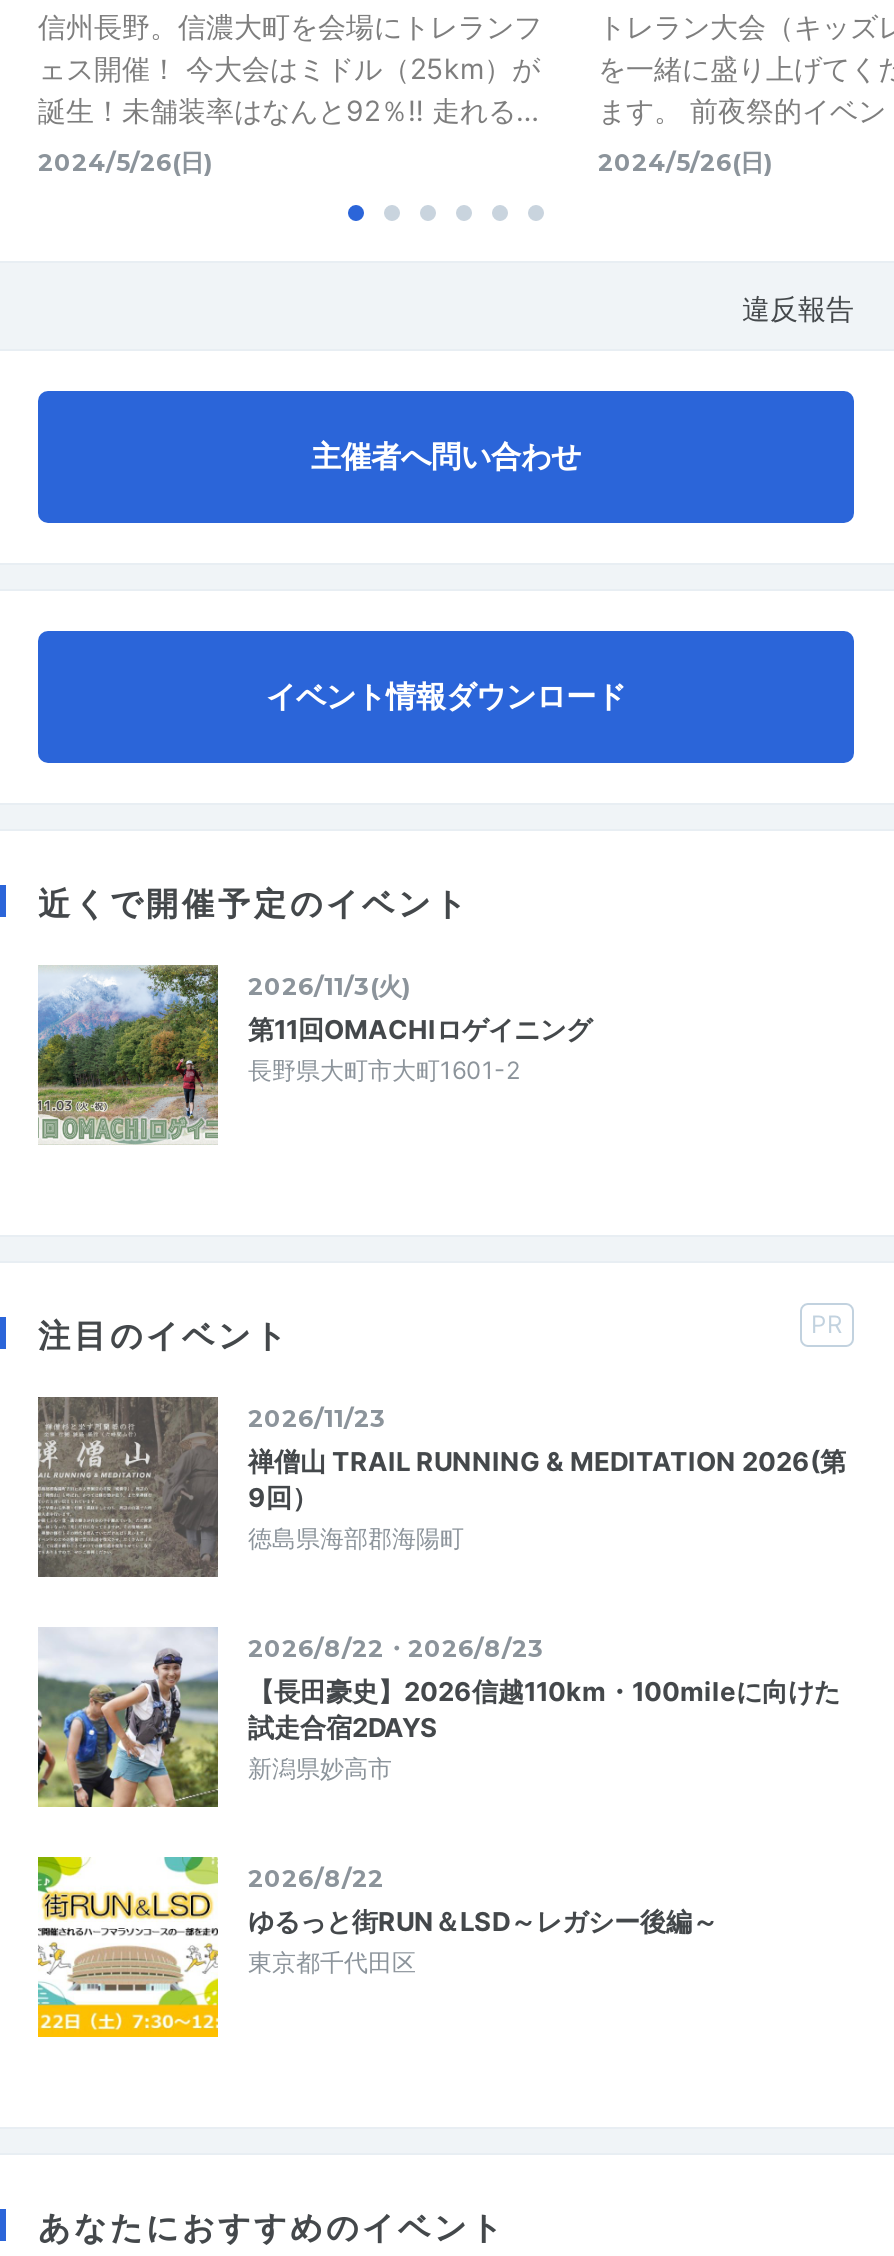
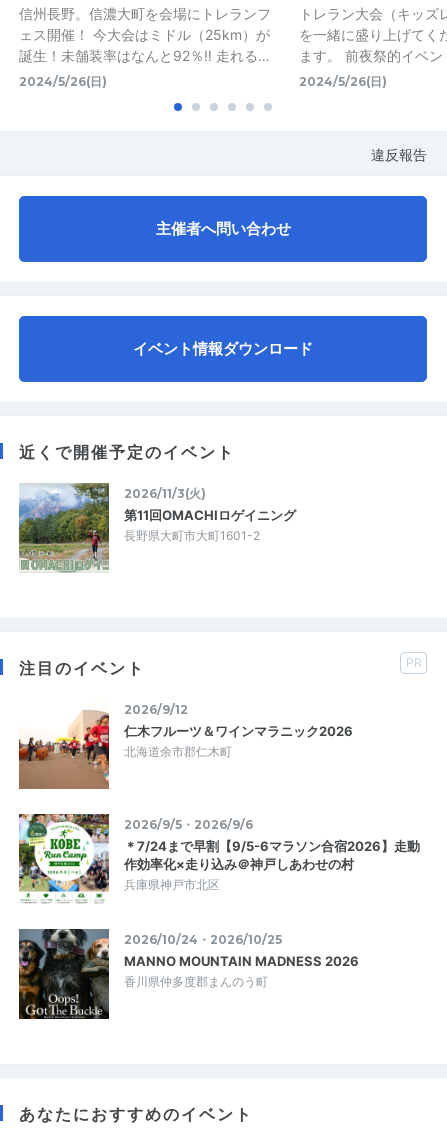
- [image]
- 2026/11/23
- 禅僧山 TRAIL RUNNING & MEDITATION 2026(第
- 9回）
- 徳島県海部郡海陽町
+ [image]
+ 2026/9/12
+ 仁木フルーツ＆ワインマラニック2026
+ 北海道余市郡仁木町

- [image]
- 2026/8/22・2026/8/23
- 【長田豪史】2026信越110km・100mileに向けた
- 試走合宿2DAYS
- 新潟県妙高市
+ [image]
+ 2026/9/5・2026/9/6
+ ＊7/24まで早割【9/5-6マラソン合宿2026】走動
+ 作効率化×走り込み＠神戸しあわせの村
+ 兵庫県神戸市北区

- [image]
- 2026/8/22
- ゆるっと街RUN＆LSD～レガシー後編～
- 東京都千代田区
+ [image]
+ 2026/10/24・2026/10/25
+ MANNO MOUNTAIN MADNESS 2026
+ 香川県仲多度郡まんのう町
